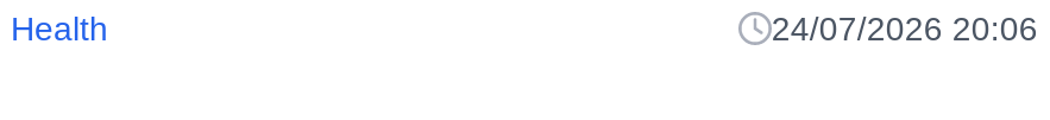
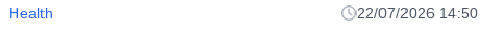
- 24/07/2026 20:06
+ 22/07/2026 14:50
